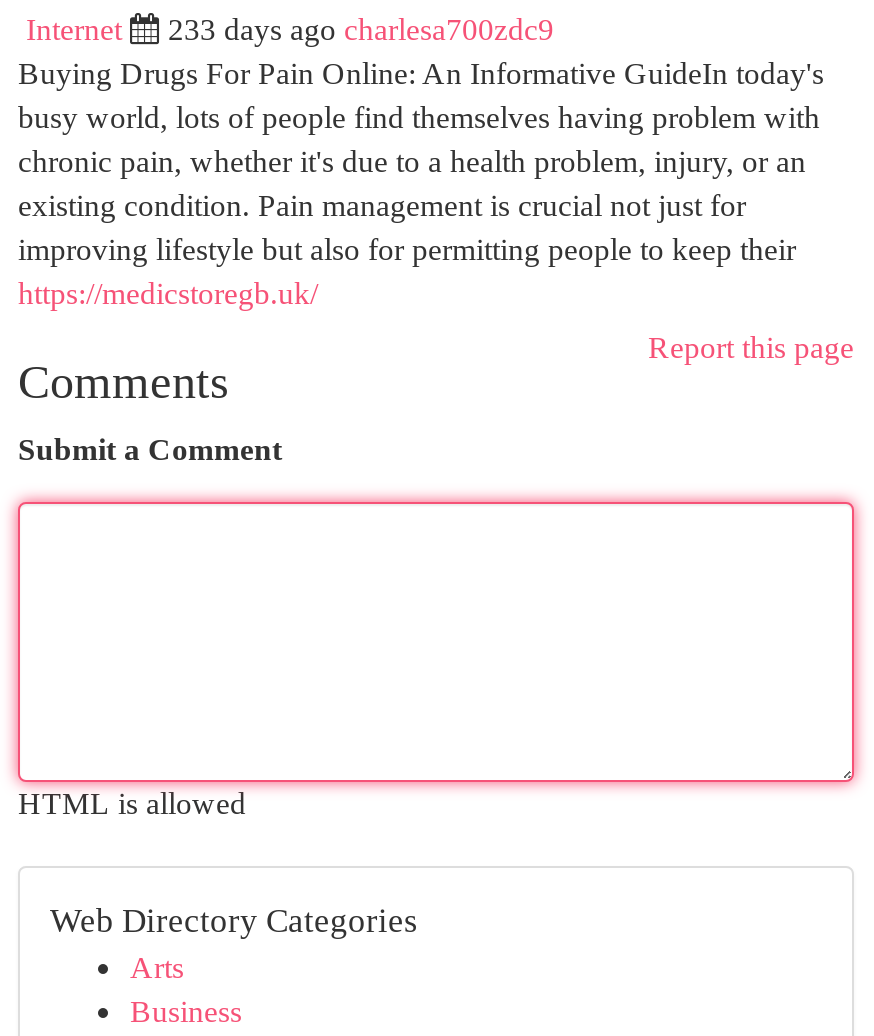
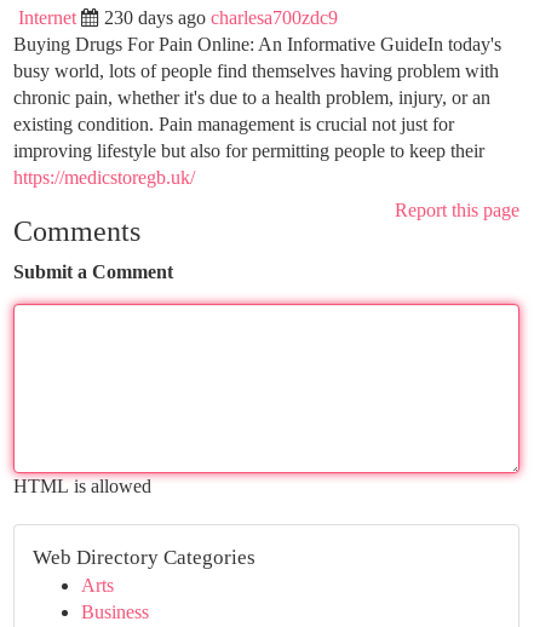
- 233 days ago charlesa700zdc9
+ 230 days ago charlesa700zdc9
